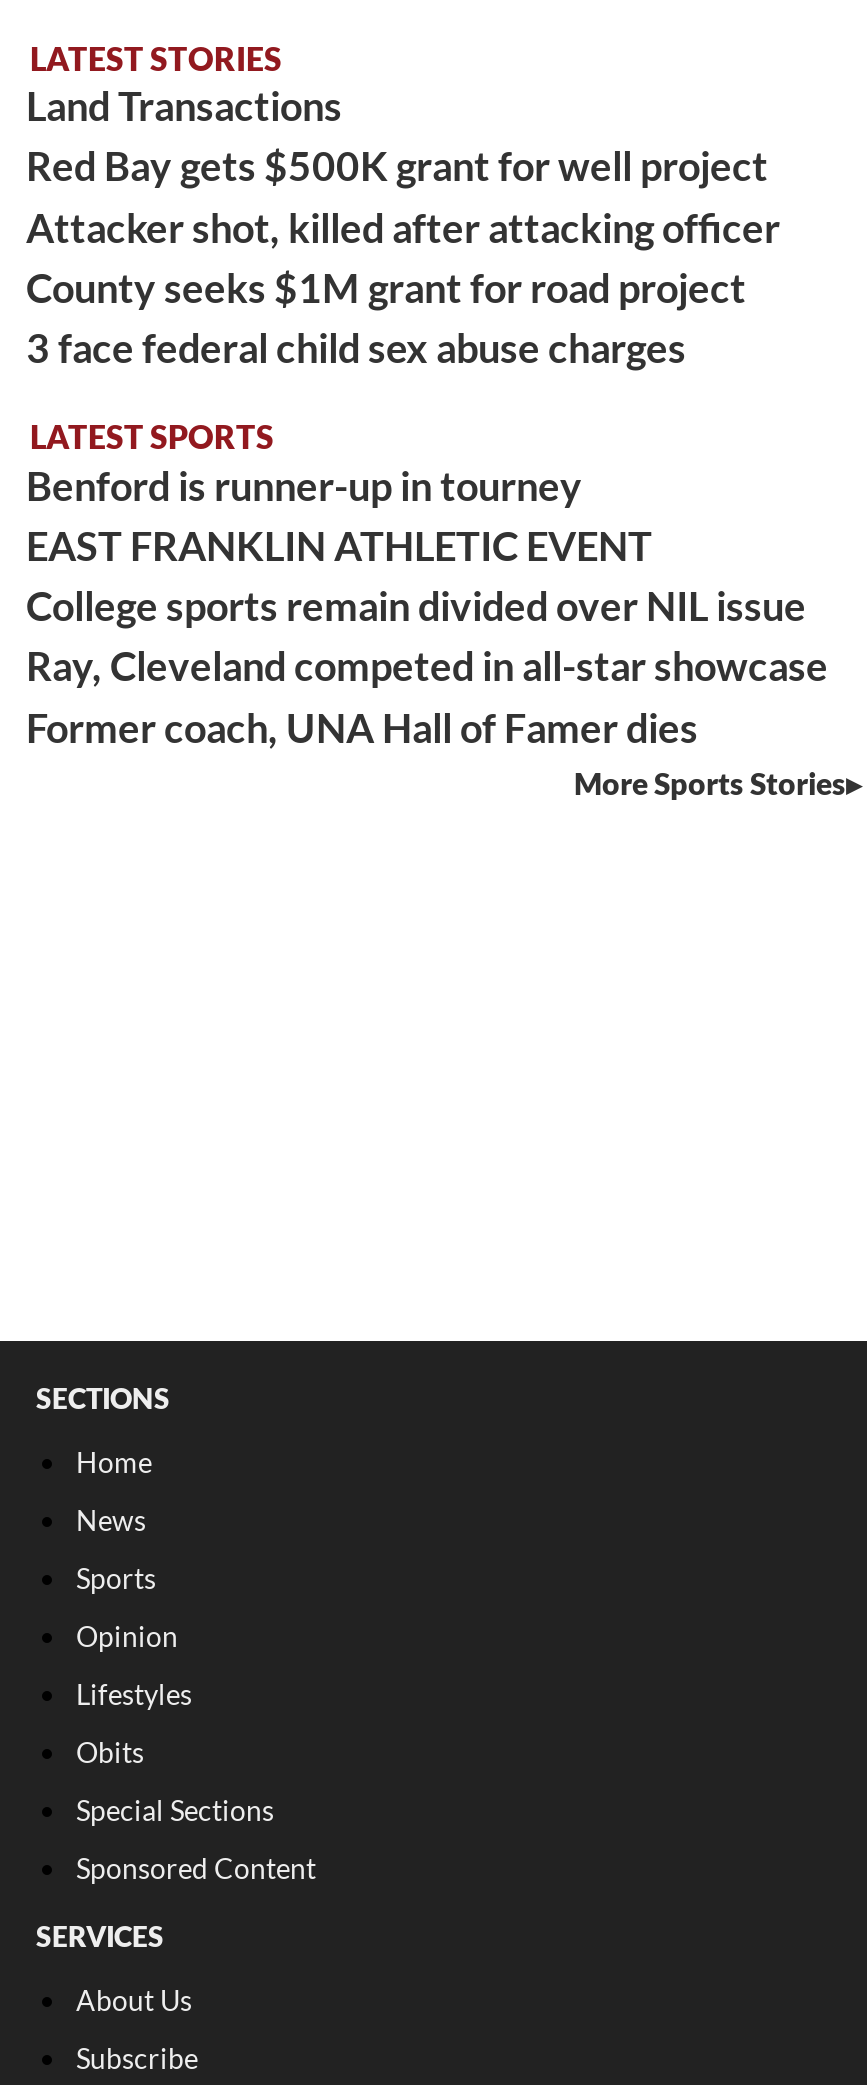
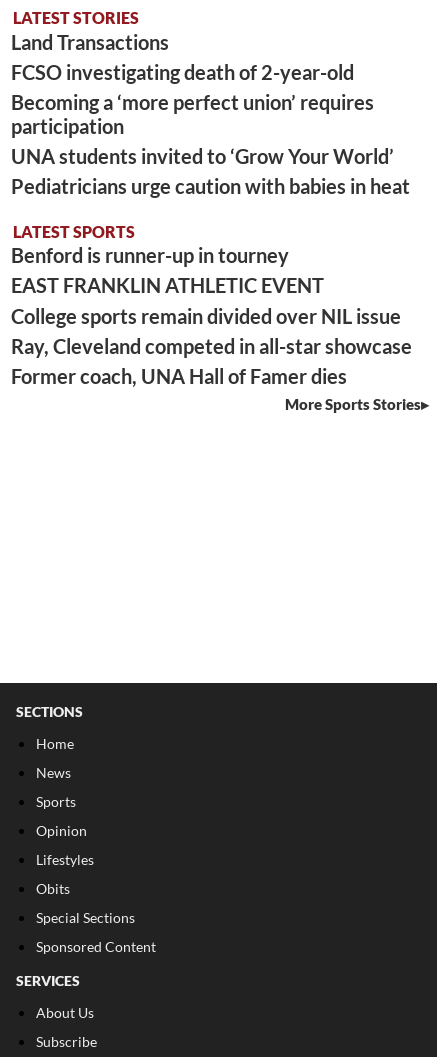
- Red Bay gets $500K grant for well project
- Attacker shot, killed after attacking officer
- County seeks $1M grant for road project
- 3 face federal child sex abuse charges
+ FCSO investigating death of 2-year-old
+ Becoming a ‘more perfect union’ requires
+ participation
+ UNA students invited to ‘Grow Your World’
+ Pediatricians urge caution with babies in heat
